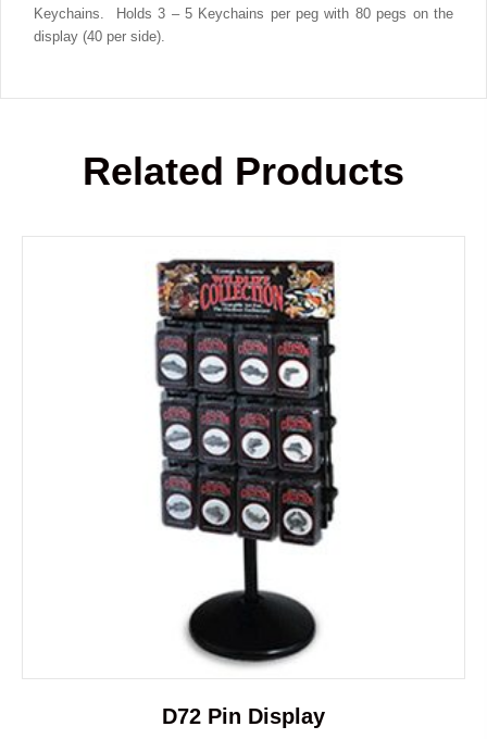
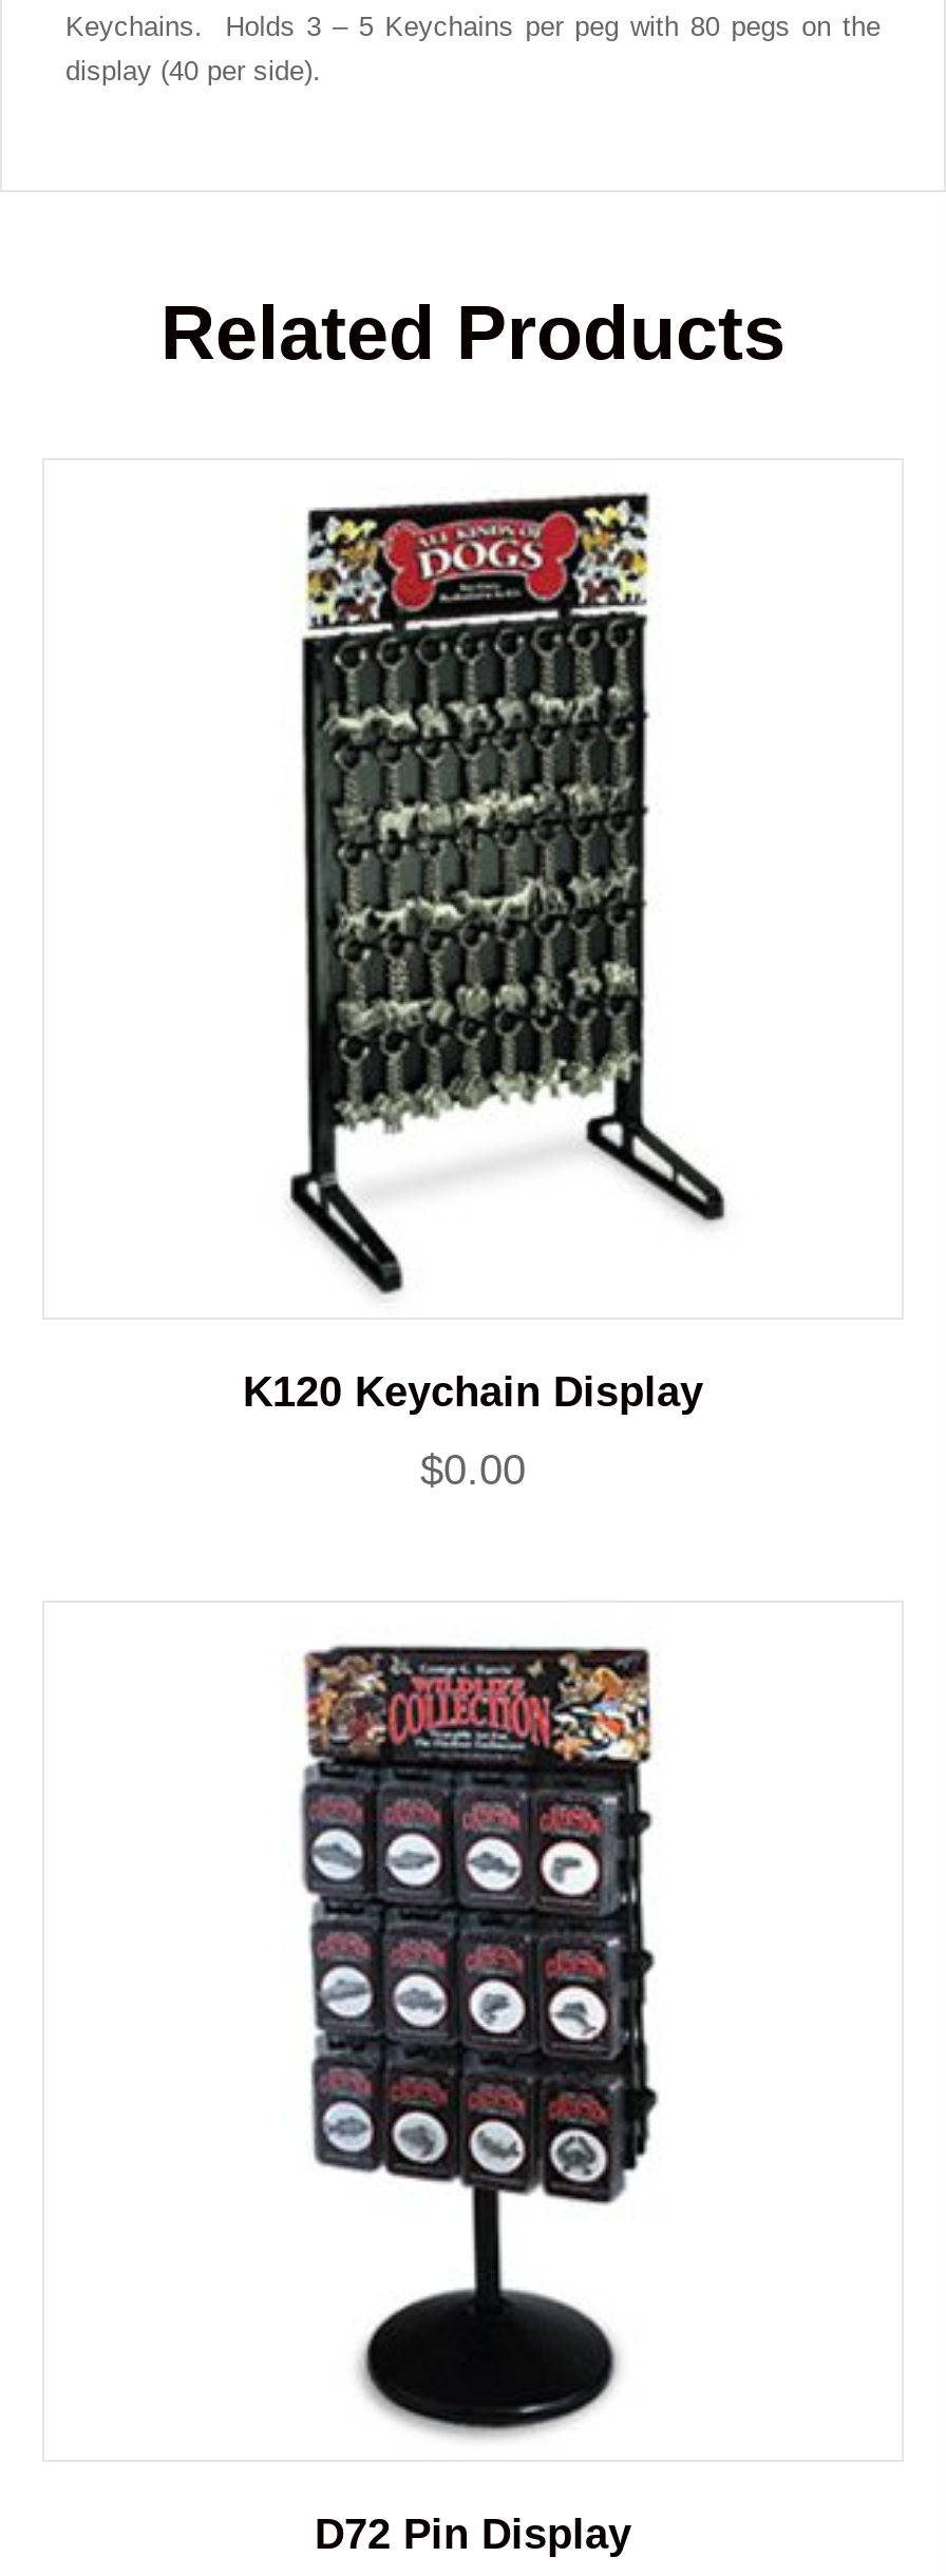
+ [image]
+ K120 Keychain Display
+ $0.00
